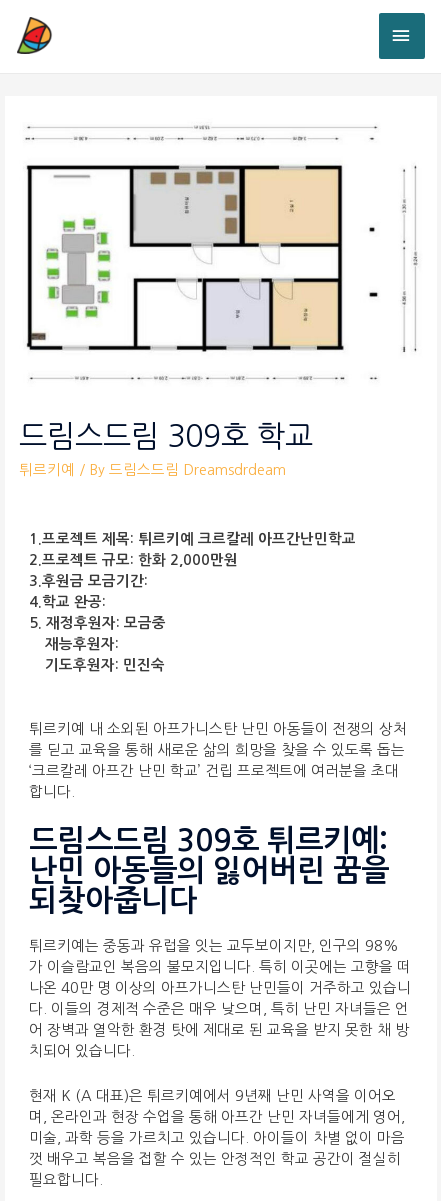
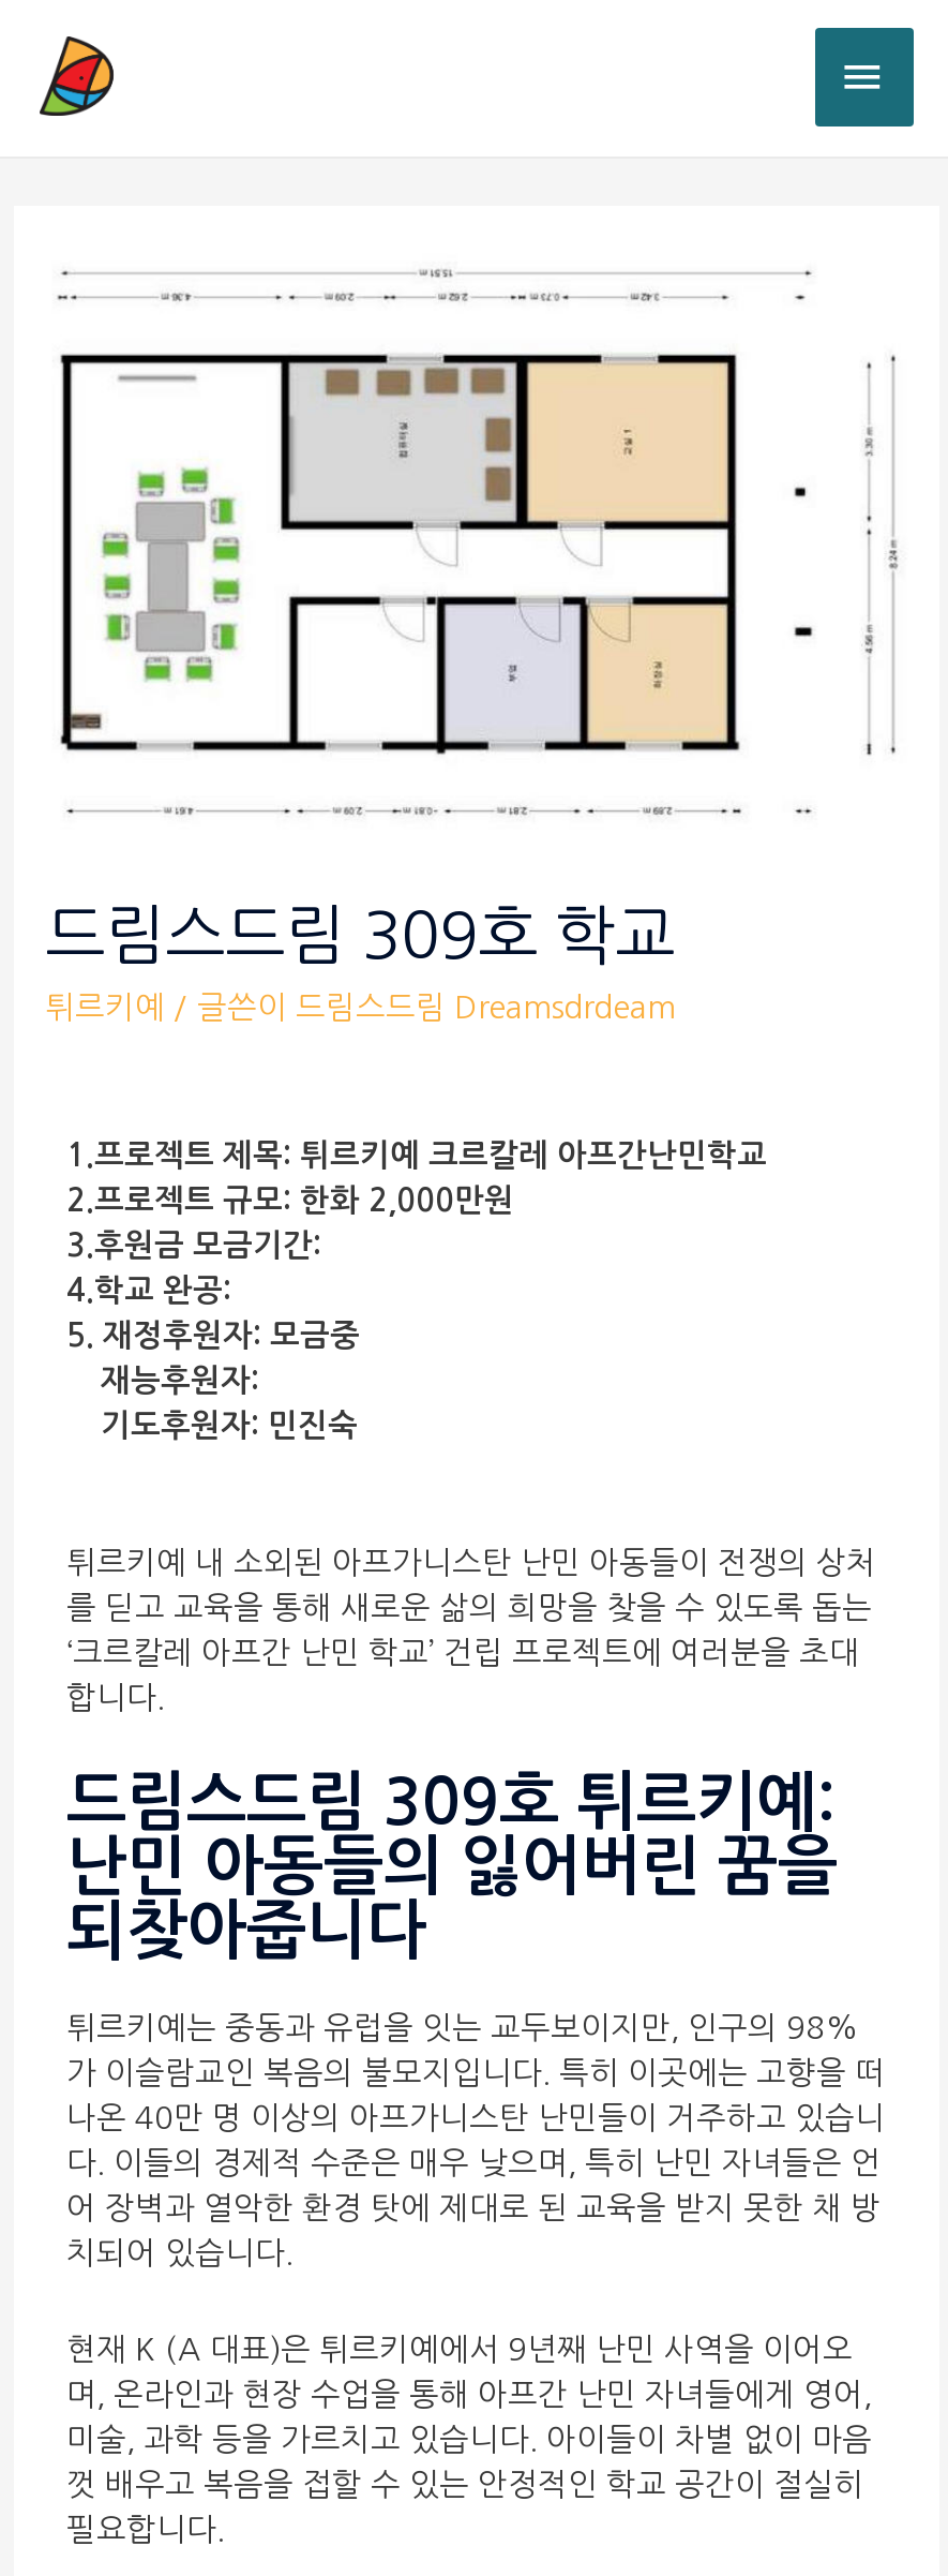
- 튀르키예 / By 드림스드림 Dreamsdrdeam
+ 튀르키예 / 글쓴이 드림스드림 Dreamsdrdeam
